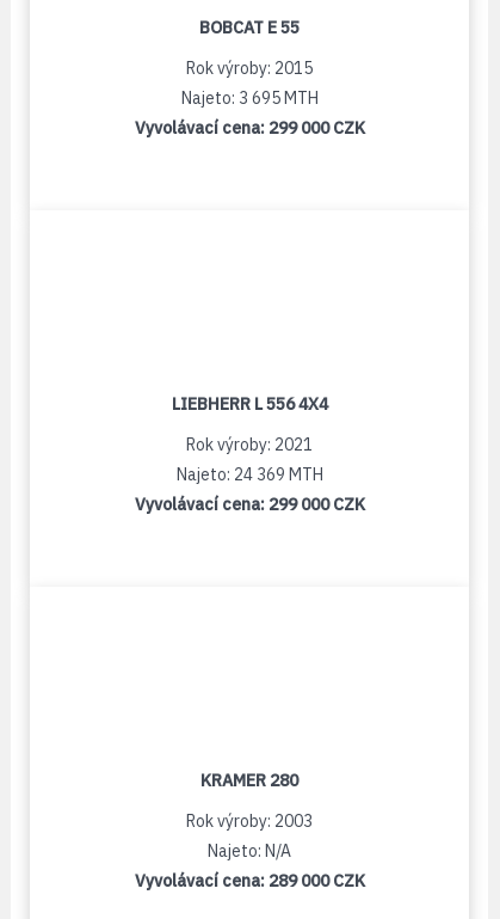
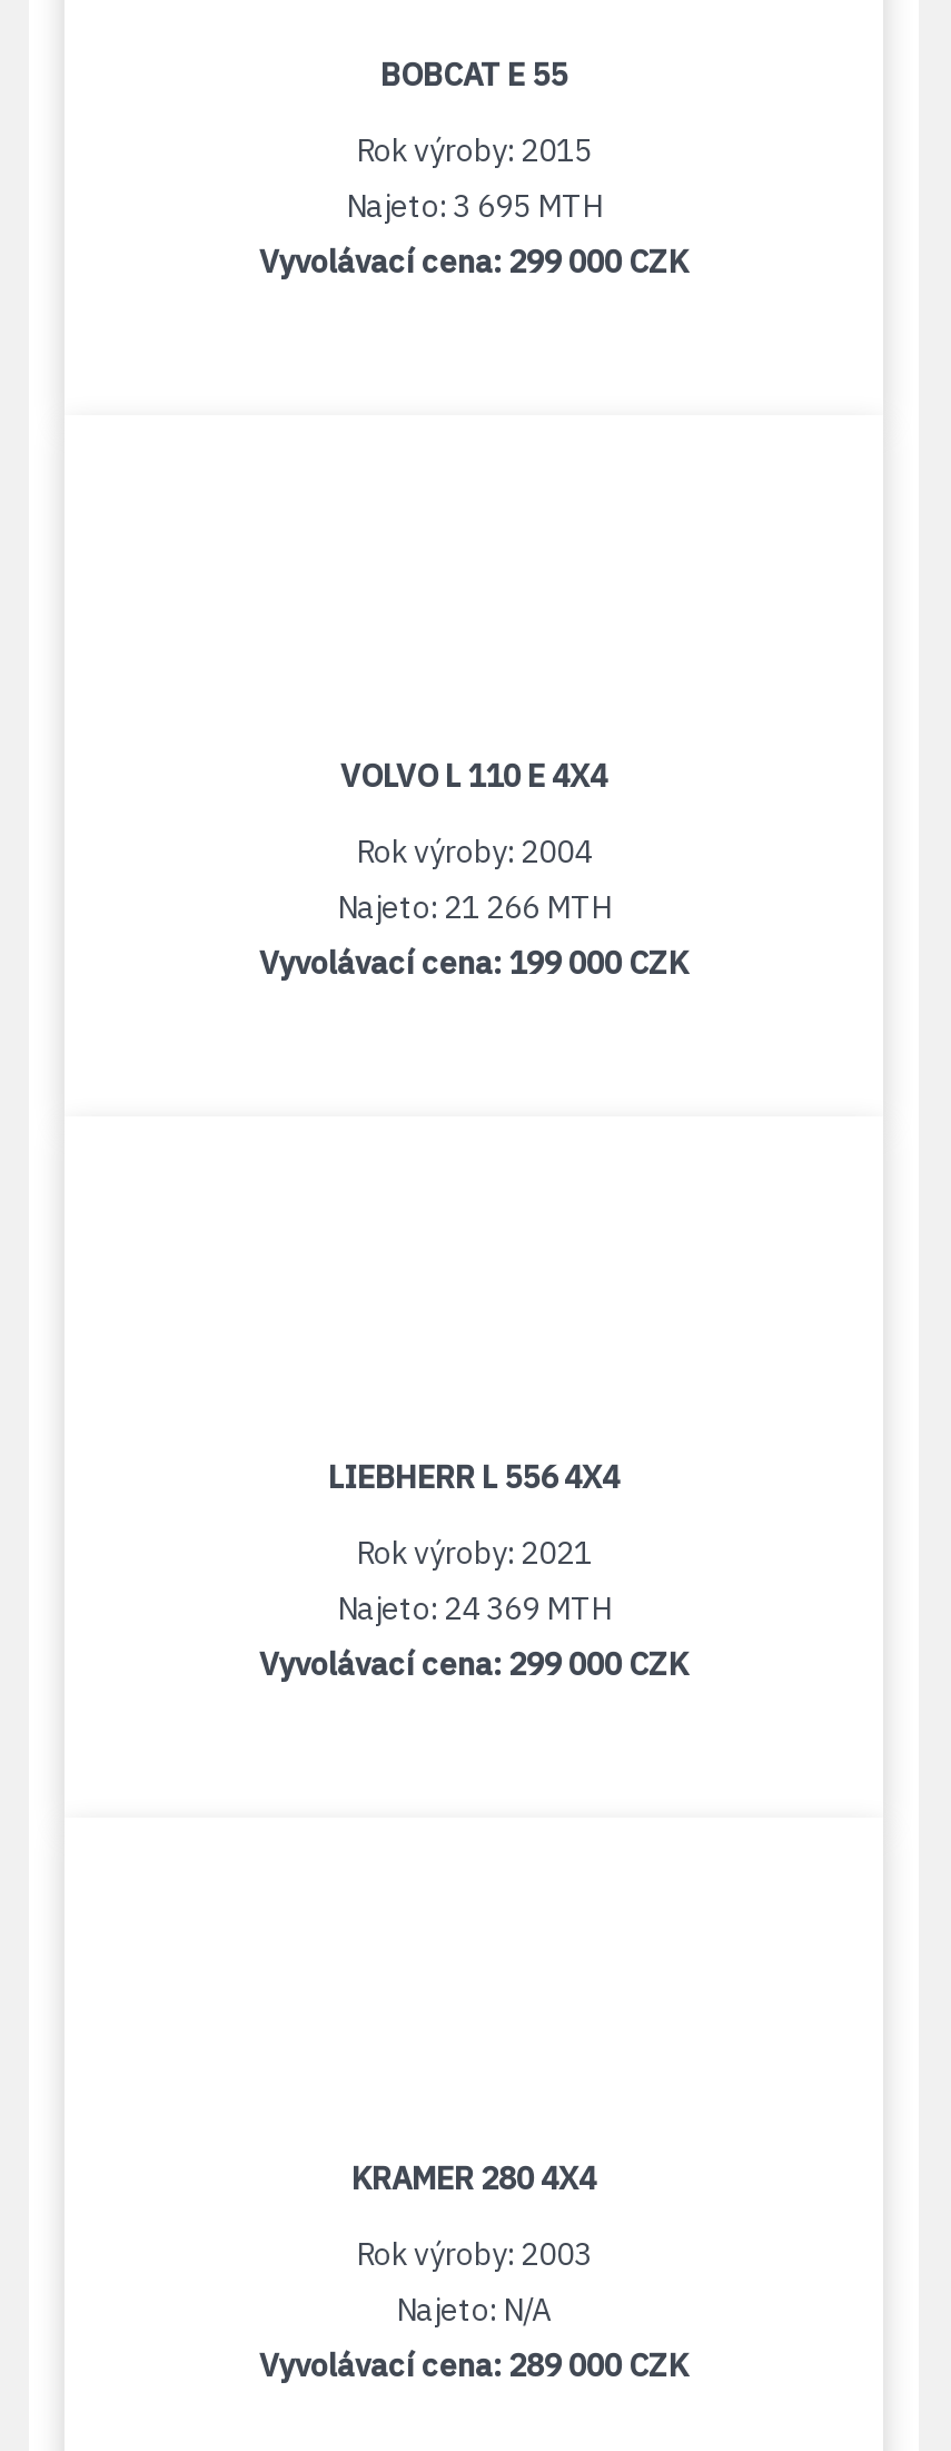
+ VOLVO L 110 E 4X4
+ Rok výroby: 2004
+ Najeto: 21 266 MTH
+ Vyvolávací cena: 199 000 CZK

- KRAMER 280
+ KRAMER 280 4X4
